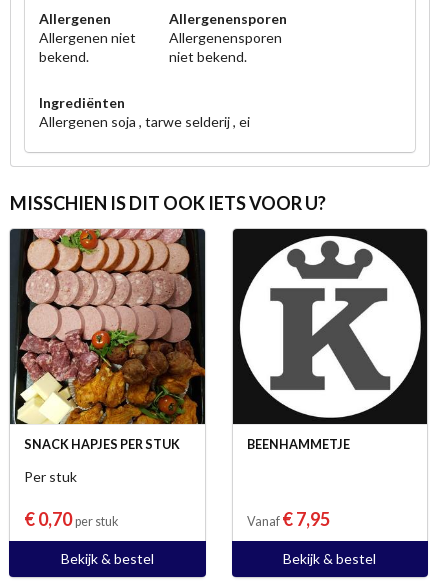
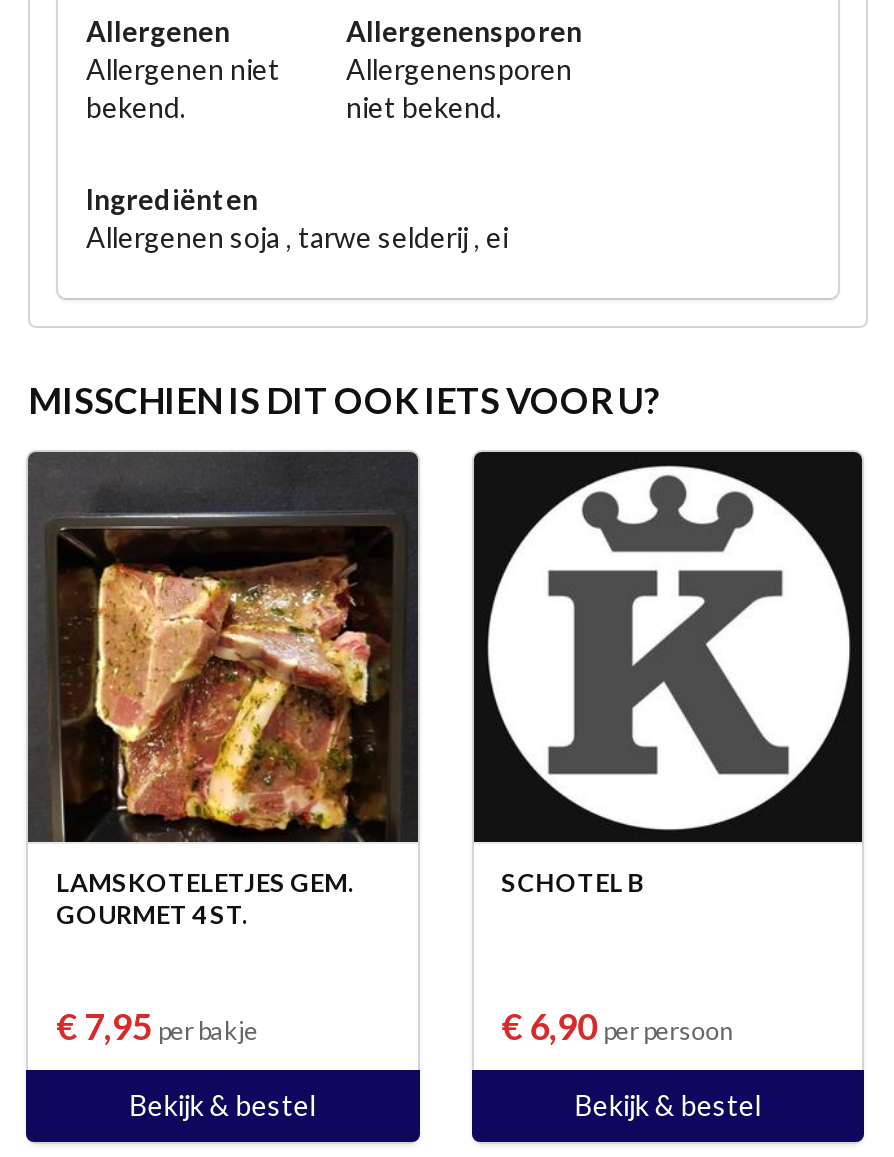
- [image]
- SNACK HAPJES PER STUK
- Per stuk
- € 0,70 per stuk
+ [image]
+ LAMSKOTELETJES GEM.
+ GOURMET 4 ST.
+ € 7,95 per bakje

- BEENHAMMETJE
+ SCHOTEL B

- Vanaf € 7,95
+ € 6,90 per persoon
